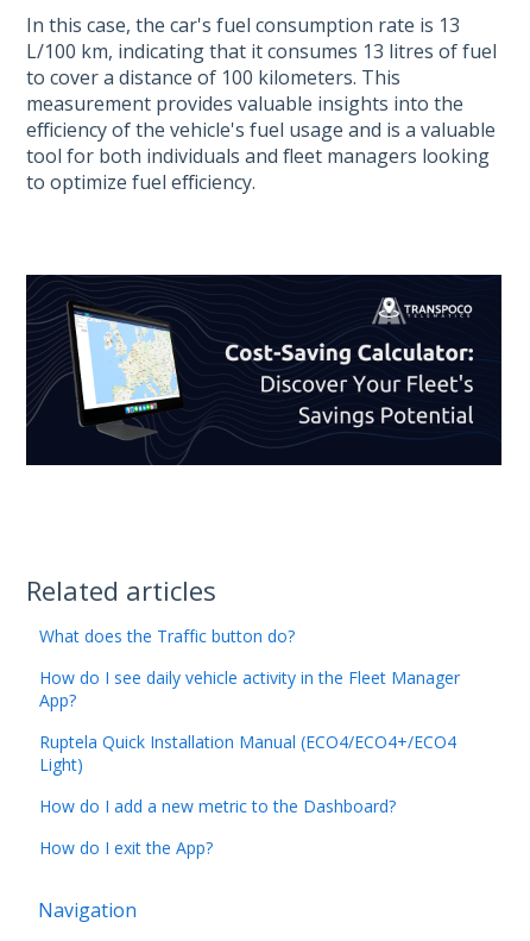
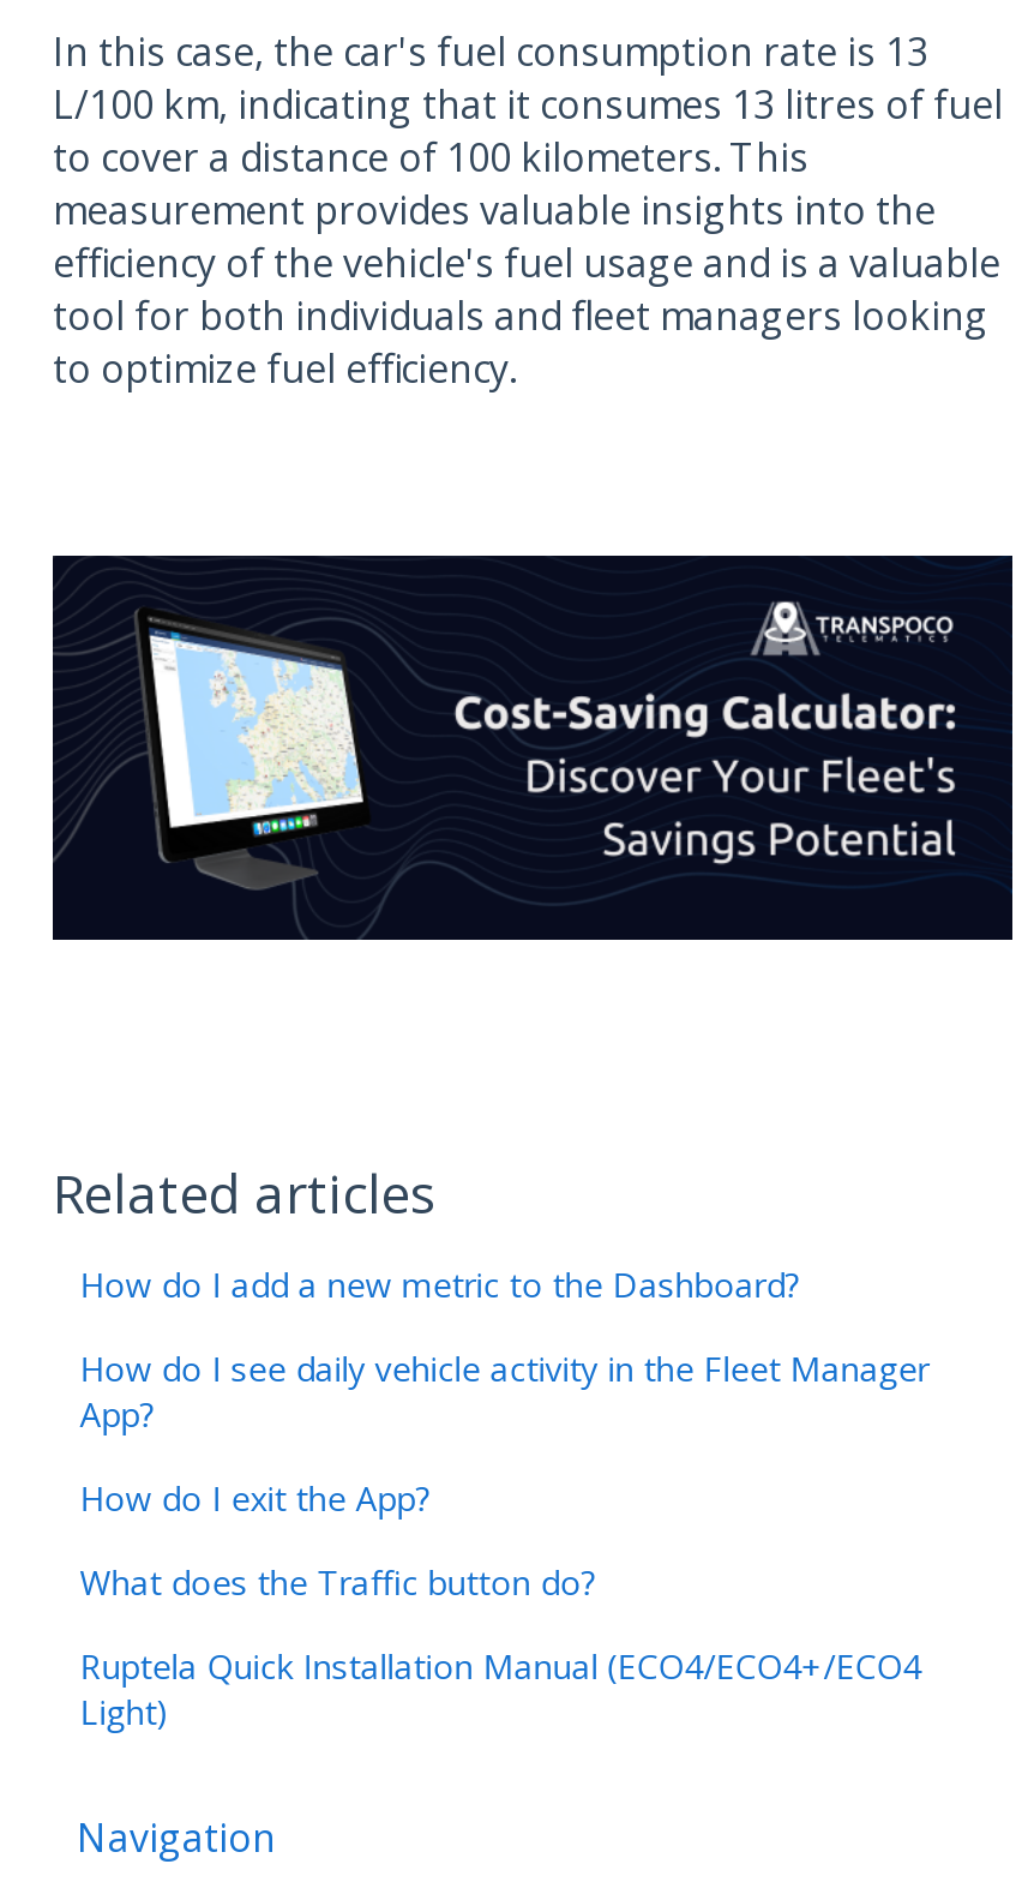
moved down: What does the Traffic button do?

moved down: Ruptela Quick Installation Manual (ECO4/ECO4+/ECO4 | Light)

moved up: How do I add a new metric to the Dashboard?

moved up: How do I exit the App?
